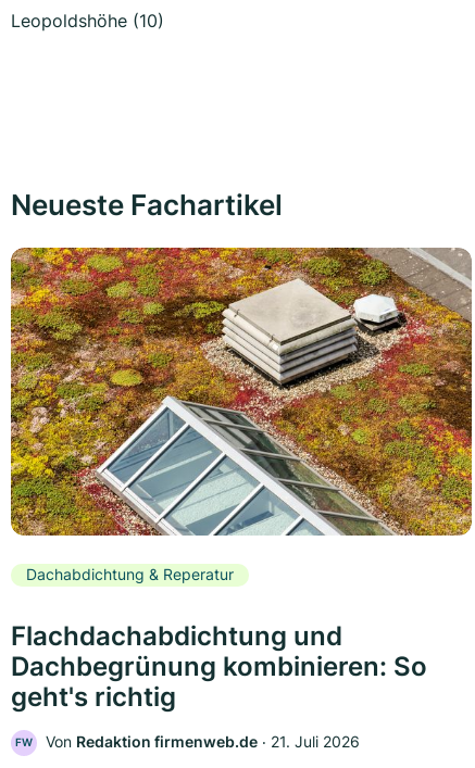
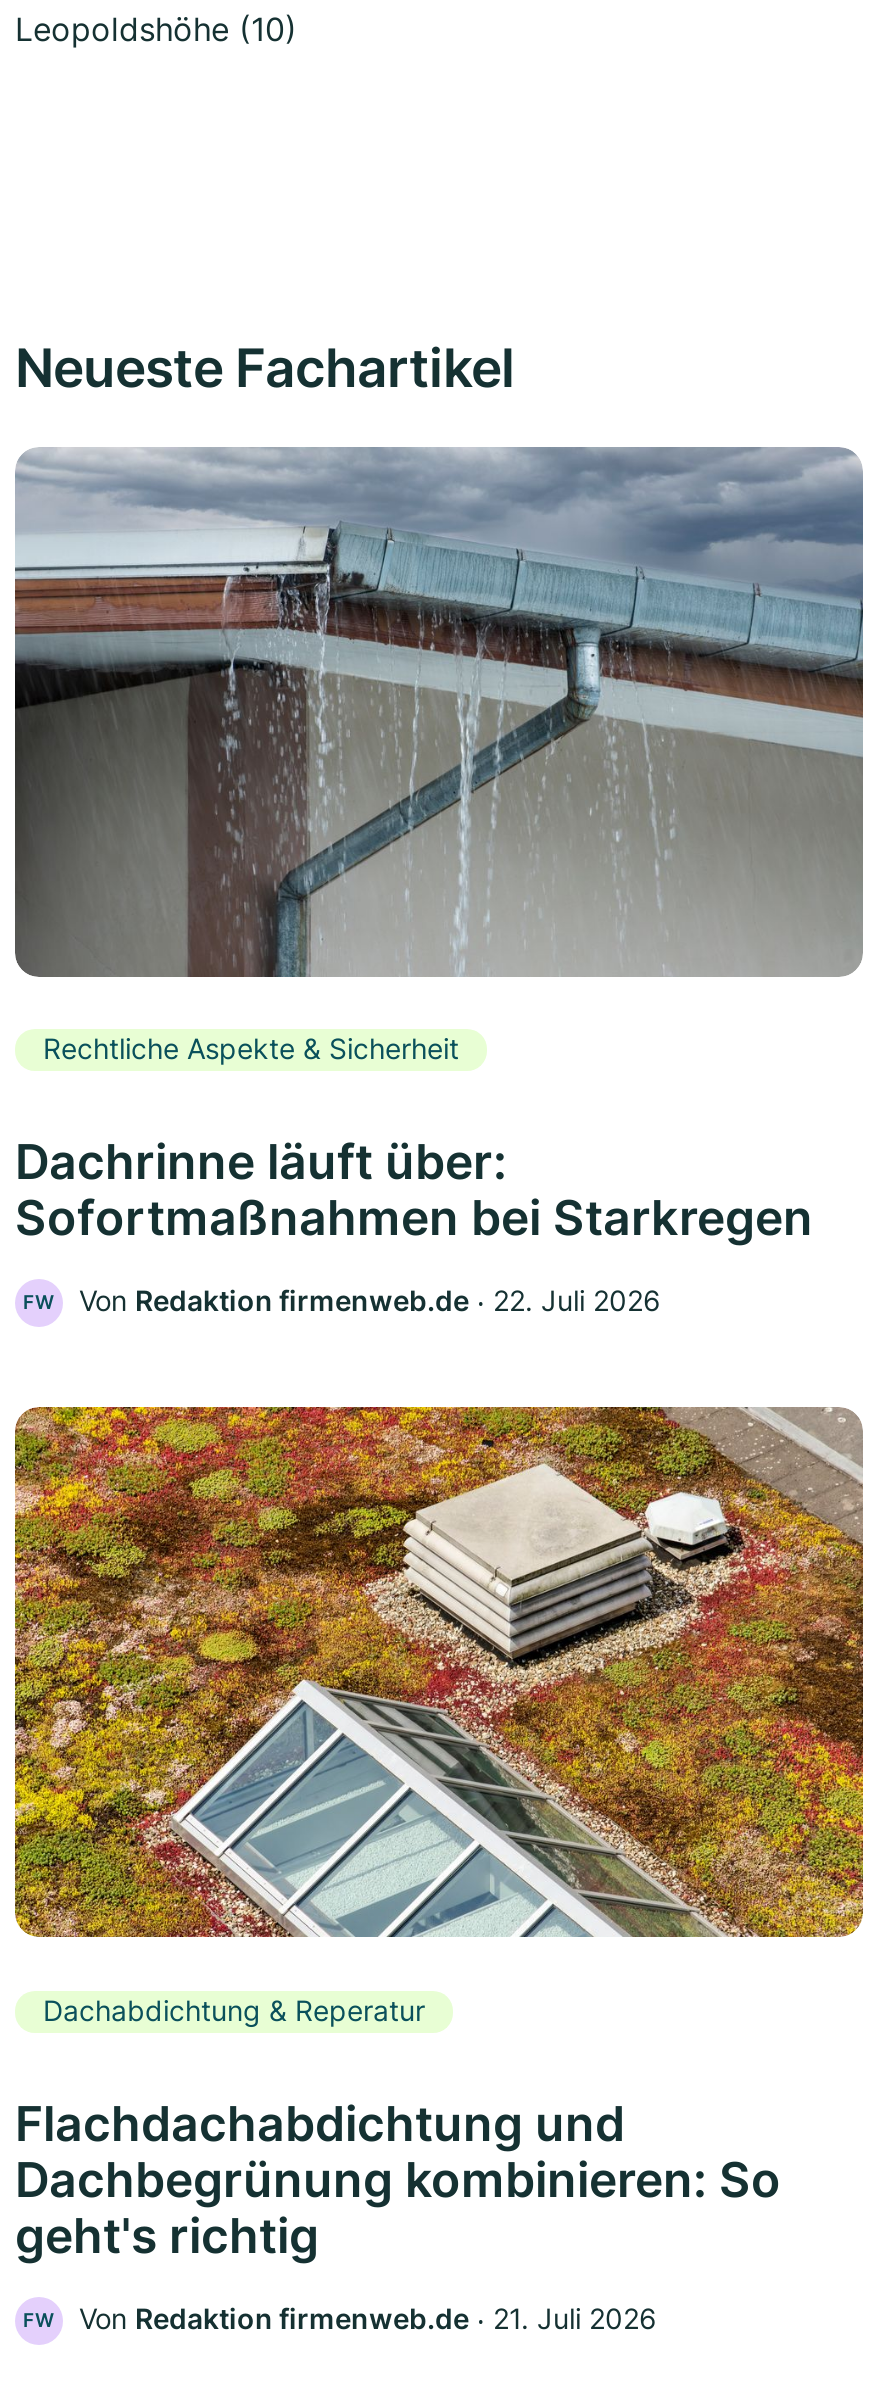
+ [image]
+ Rechtliche Aspekte & Sicherheit
+ Dachrinne läuft über:
+ Sofortmaßnahmen bei Starkregen
+ FW
+ Von Redaktion firmenweb.de ‧ 22. Juli 2026
